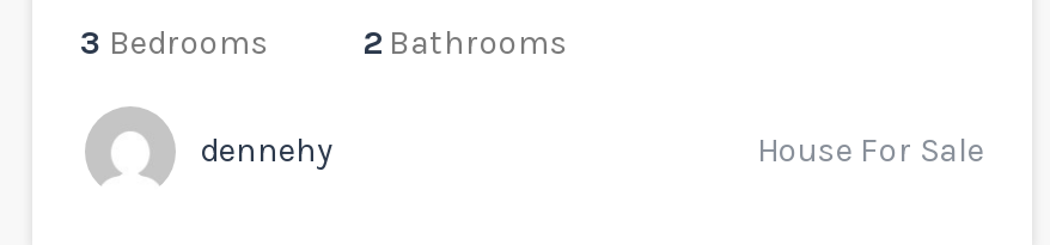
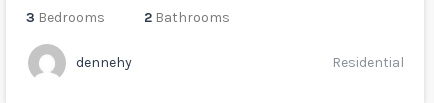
- House For Sale
+ Residential
